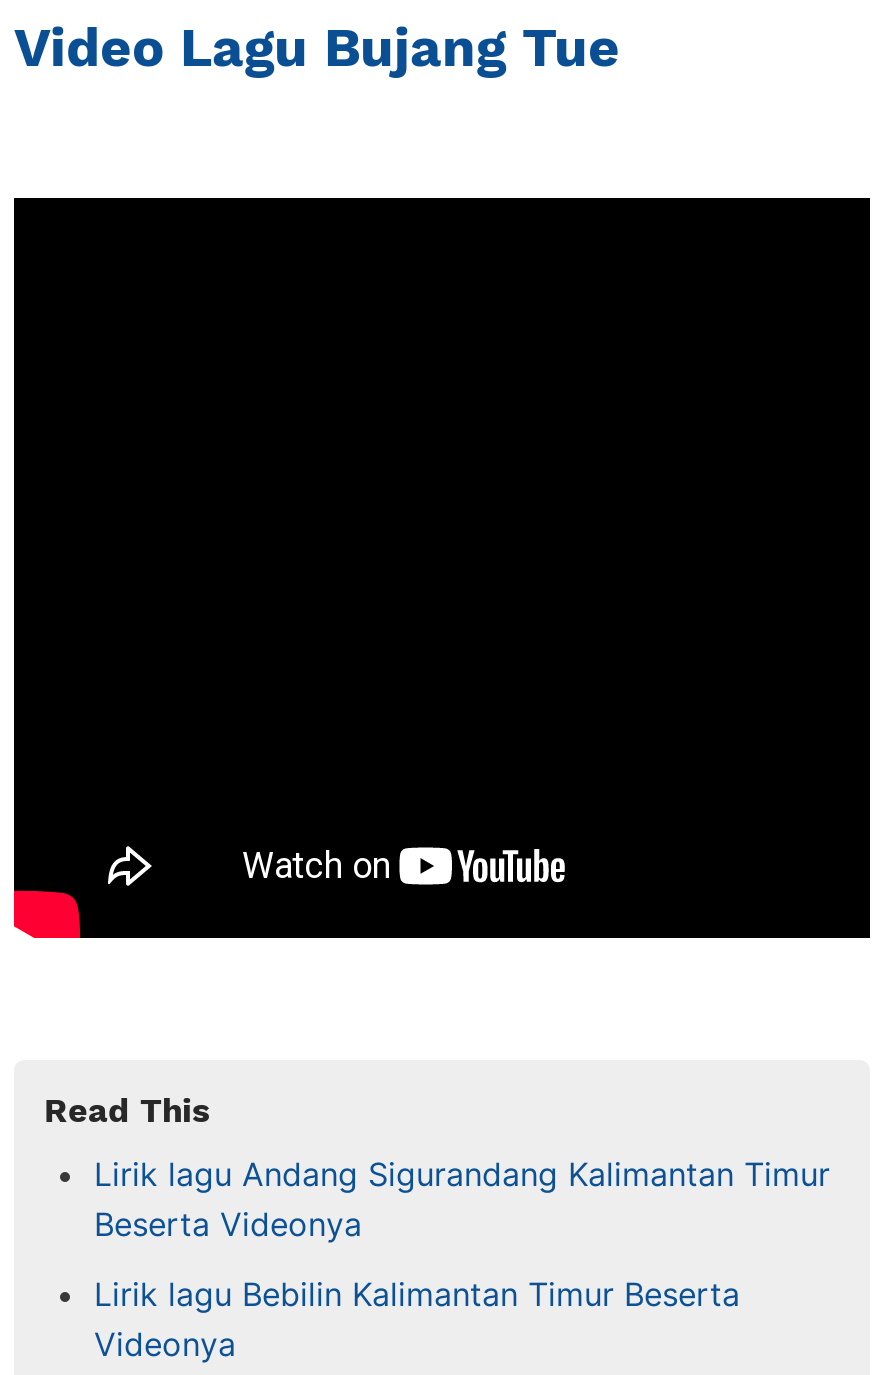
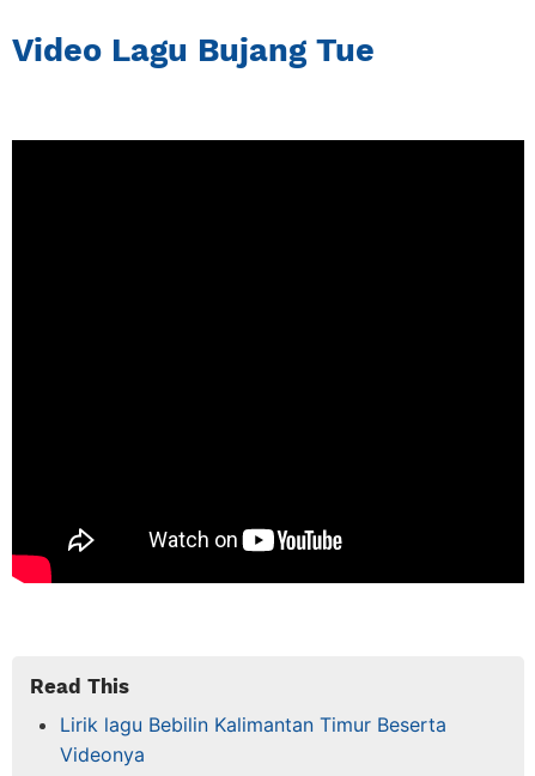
- Lirik lagu Andang Sigurandang Kalimantan Timur
- Beserta Videonya
